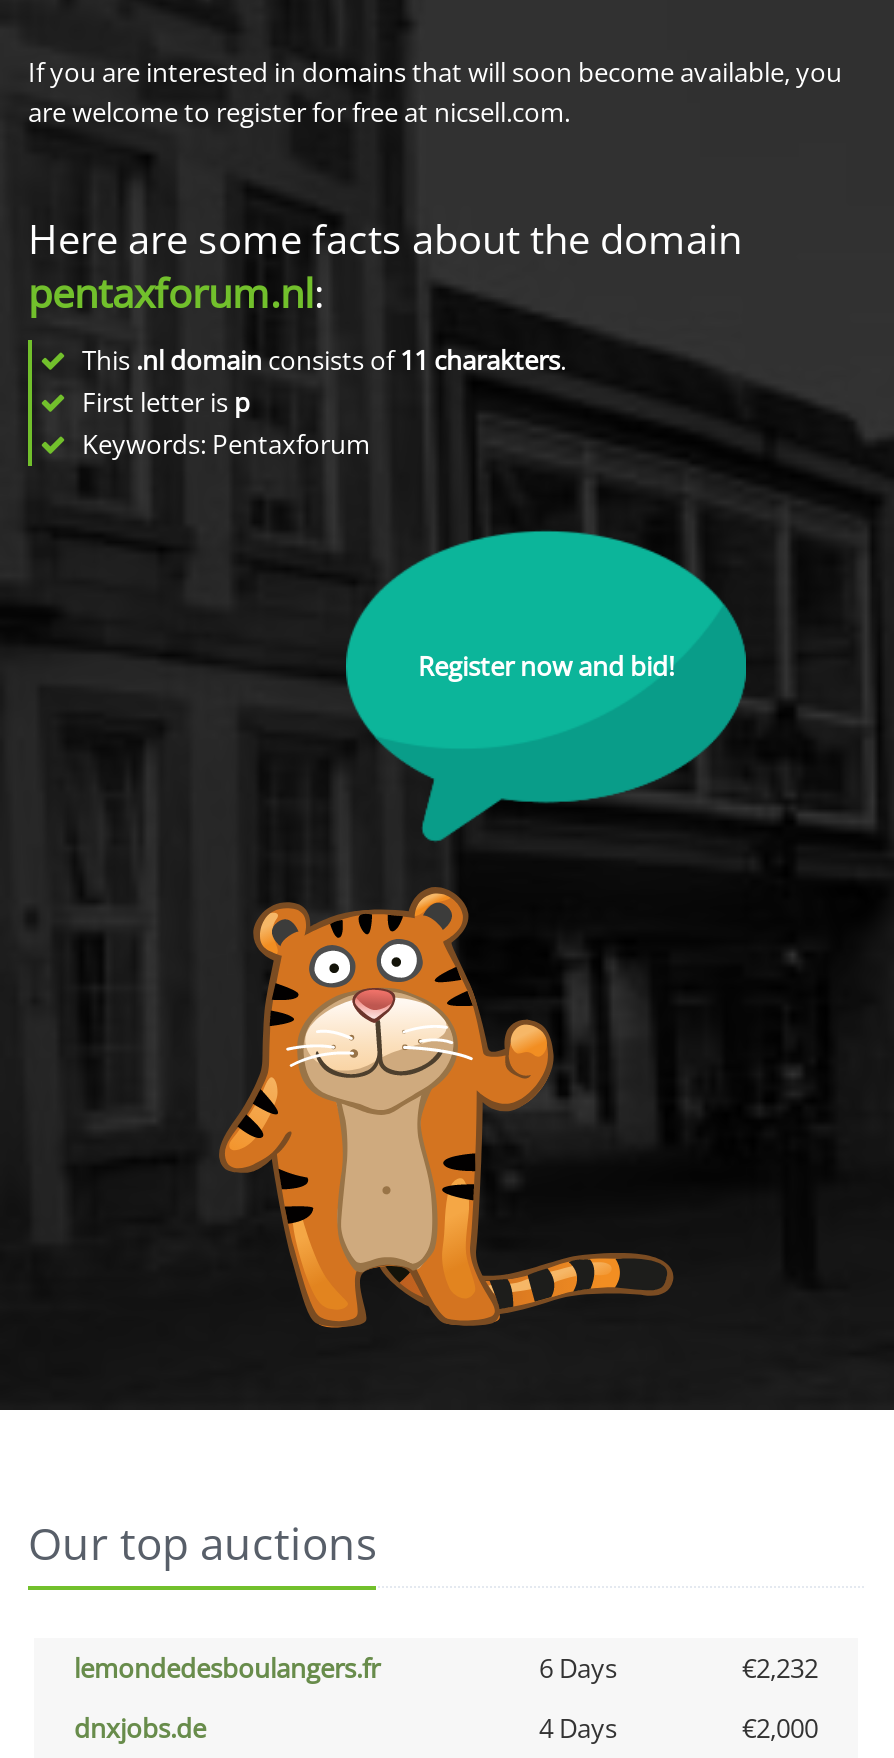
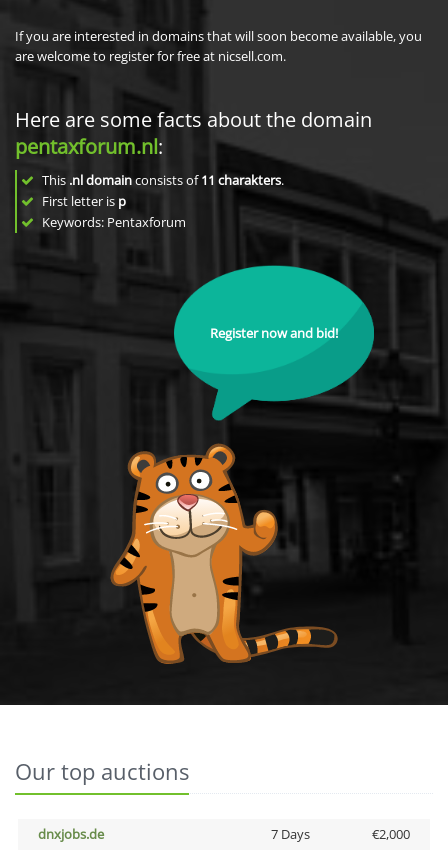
- lemondedesboulangers.fr
- 6 Days
- €2,232

- 4 Days
+ 7 Days
